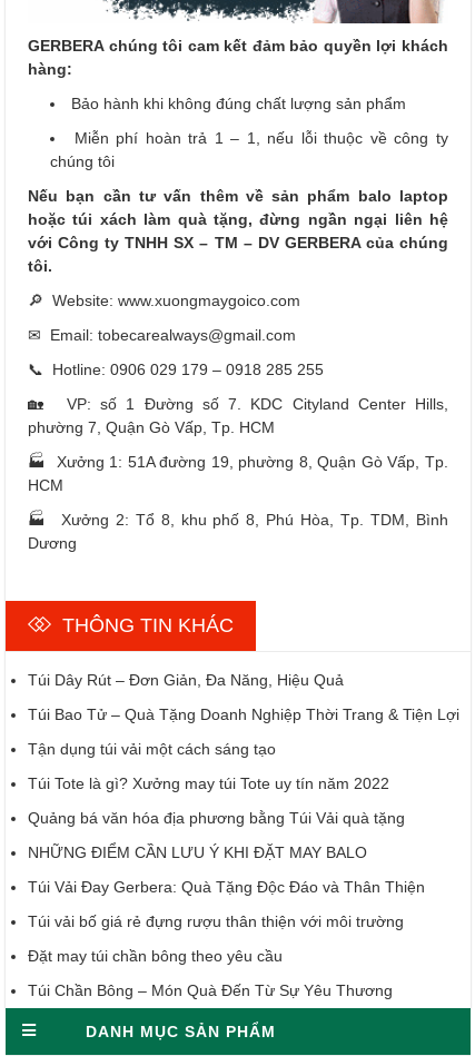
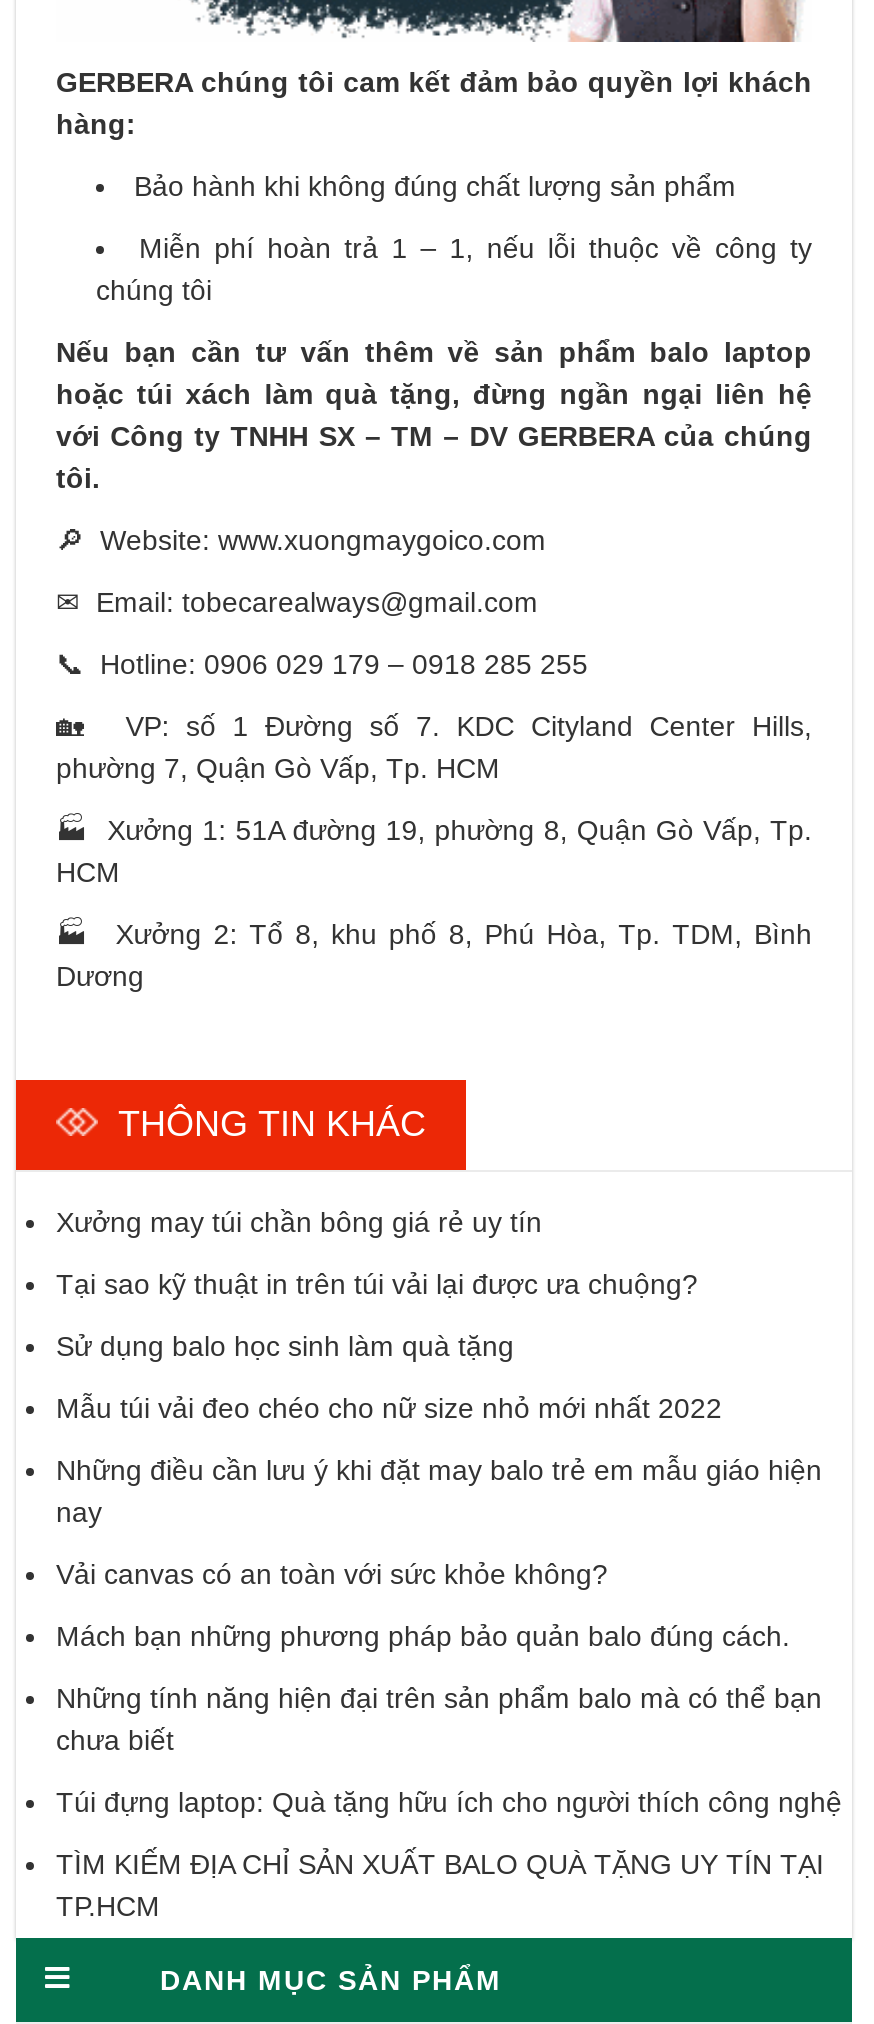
- Túi Dây Rút – Đơn Giản, Đa Năng, Hiệu Quả
+ Xưởng may túi chần bông giá rẻ uy tín

- Túi Bao Tử – Quà Tặng Doanh Nghiệp Thời Trang & Tiện Lợi
+ Tại sao kỹ thuật in trên túi vải lại được ưa chuộng?

- Tận dụng túi vải một cách sáng tạo
+ Sử dụng balo học sinh làm quà tặng

- Túi Tote là gì? Xưởng may túi Tote uy tín năm 2022
+ Mẫu túi vải đeo chéo cho nữ size nhỏ mới nhất 2022

- Quảng bá văn hóa địa phương bằng Túi Vải quà tặng
+ Những điều cần lưu ý khi đặt may balo trẻ em mẫu giáo hiện
+ nay

- NHỮNG ĐIỂM CẦN LƯU Ý KHI ĐẶT MAY BALO
+ Vải canvas có an toàn với sức khỏe không?

- Túi Vải Đay Gerbera: Quà Tặng Độc Đáo và Thân Thiện
+ Mách bạn những phương pháp bảo quản balo đúng cách.

- Túi vải bố giá rẻ đựng rượu thân thiện với môi trường
+ Những tính năng hiện đại trên sản phẩm balo mà có thể bạn
+ chưa biết

- Đặt may túi chần bông theo yêu cầu
+ Túi đựng laptop: Quà tặng hữu ích cho người thích công nghệ

- Túi Chần Bông – Món Quà Đến Từ Sự Yêu Thương
+ TÌM KIẾM ĐỊA CHỈ SẢN XUẤT BALO QUÀ TẶNG UY TÍN TẠI
+ TP.HCM
